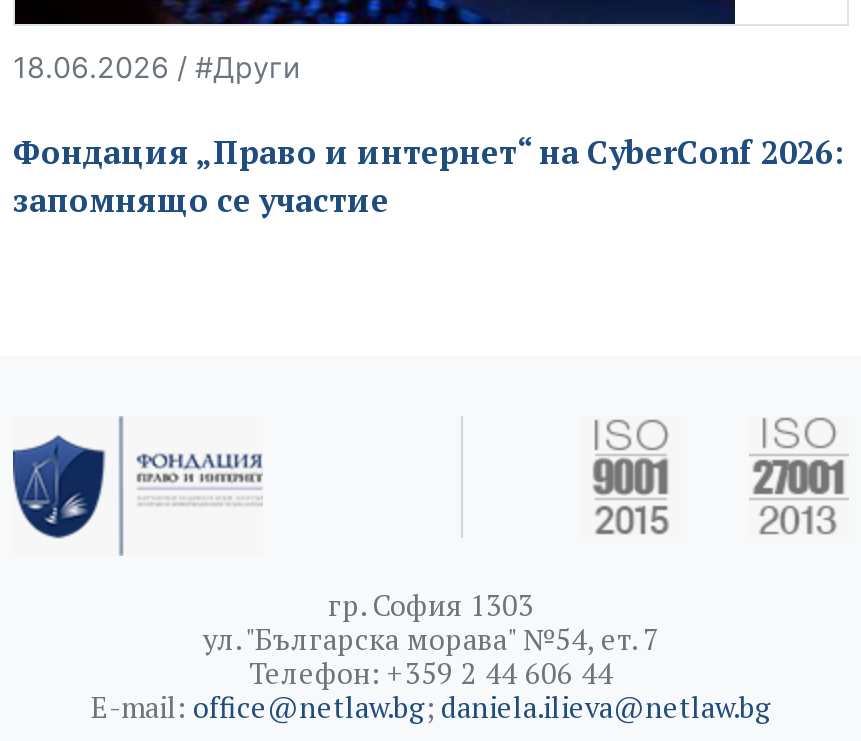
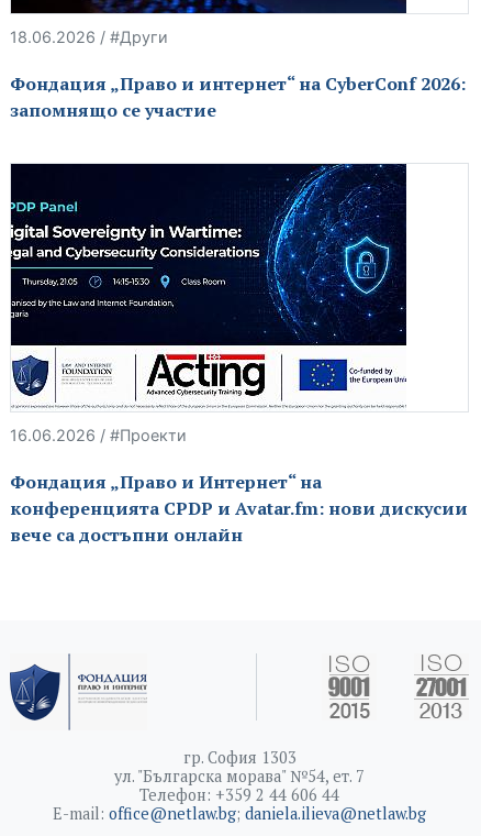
+ [image]
+ 16.06.2026 / #Проекти
+ Фондация „Право и Интернет“ на
+ конференцията CPDP и Avatar.fm: нови дискусии
+ вече са достъпни онлайн
